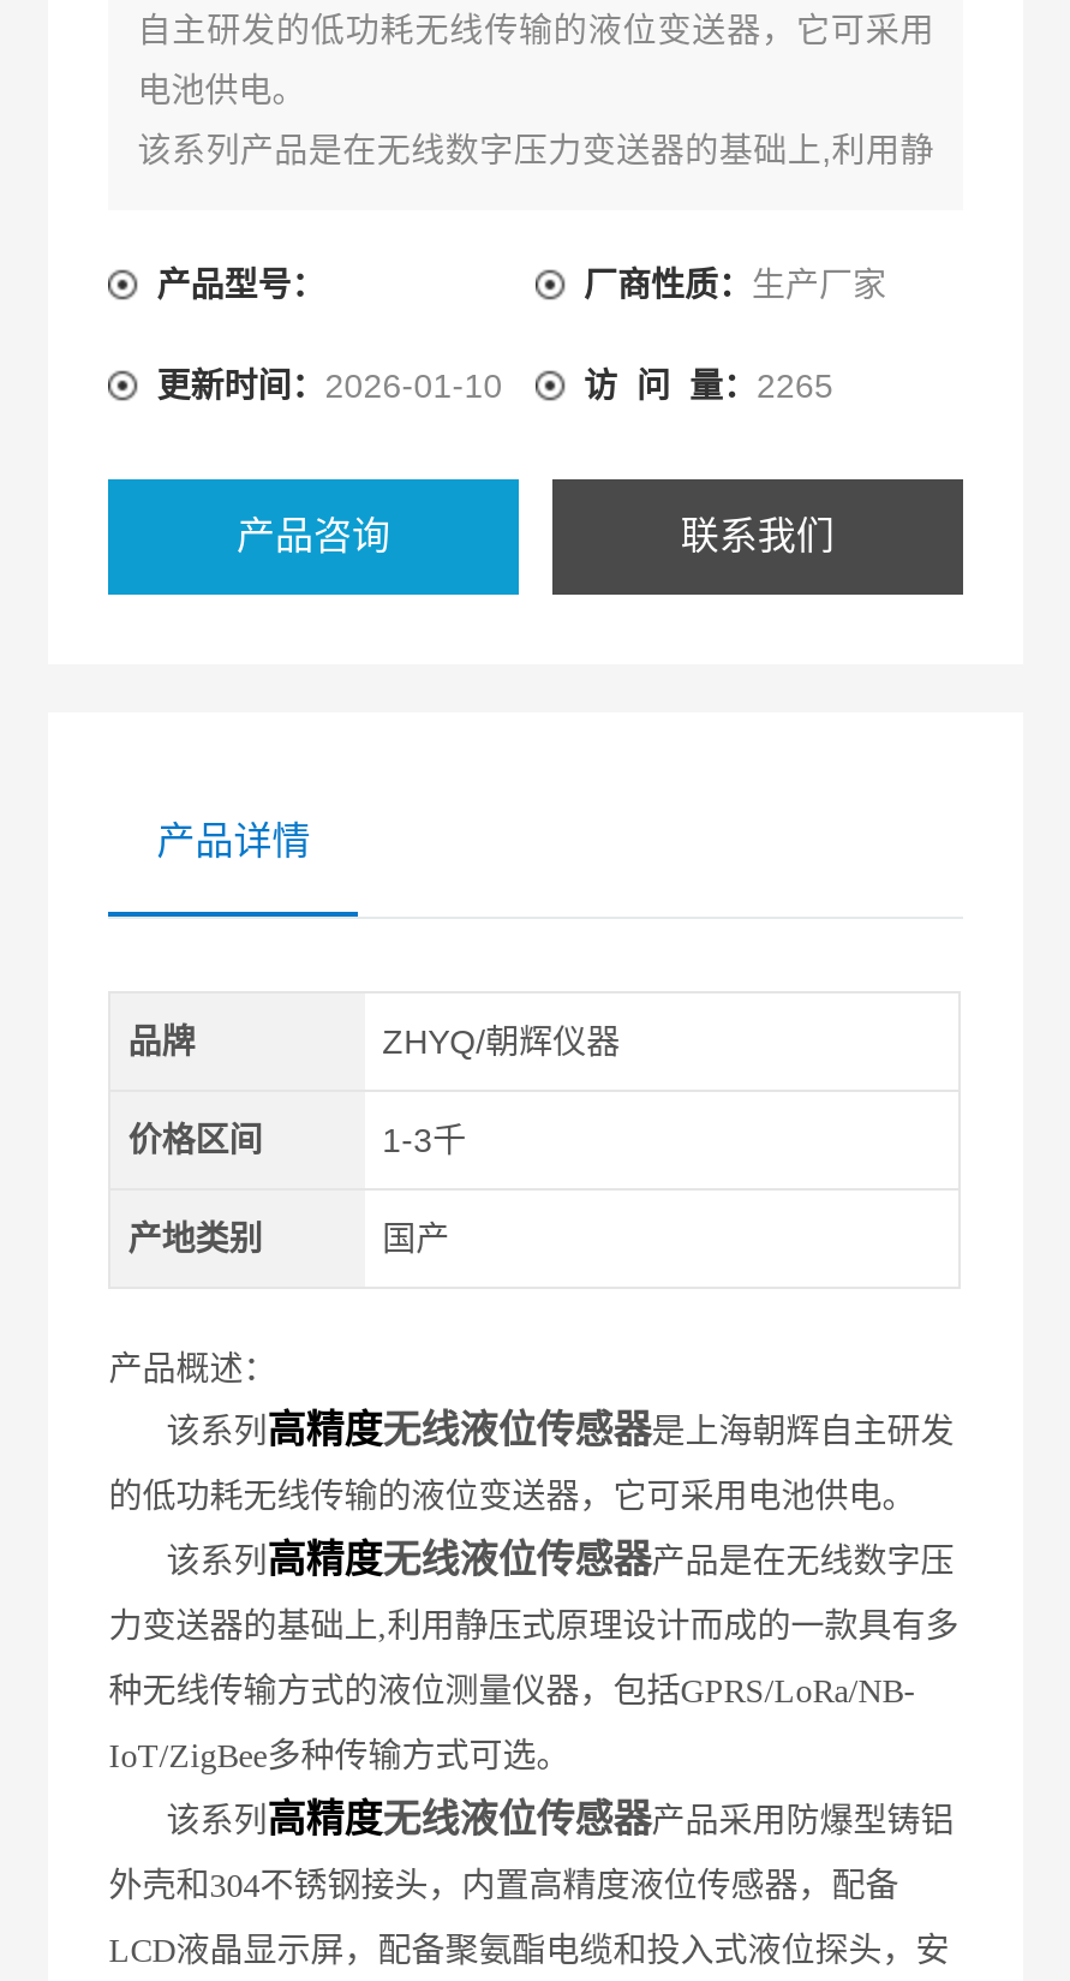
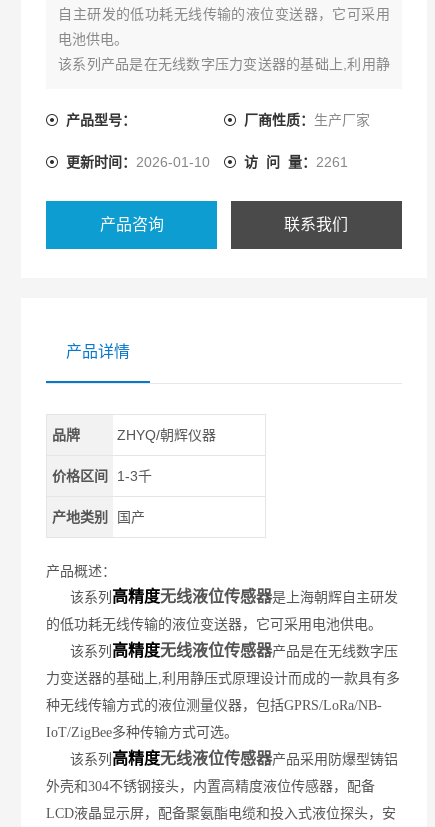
- 访 问 量：2265
+ 访 问 量：2261
